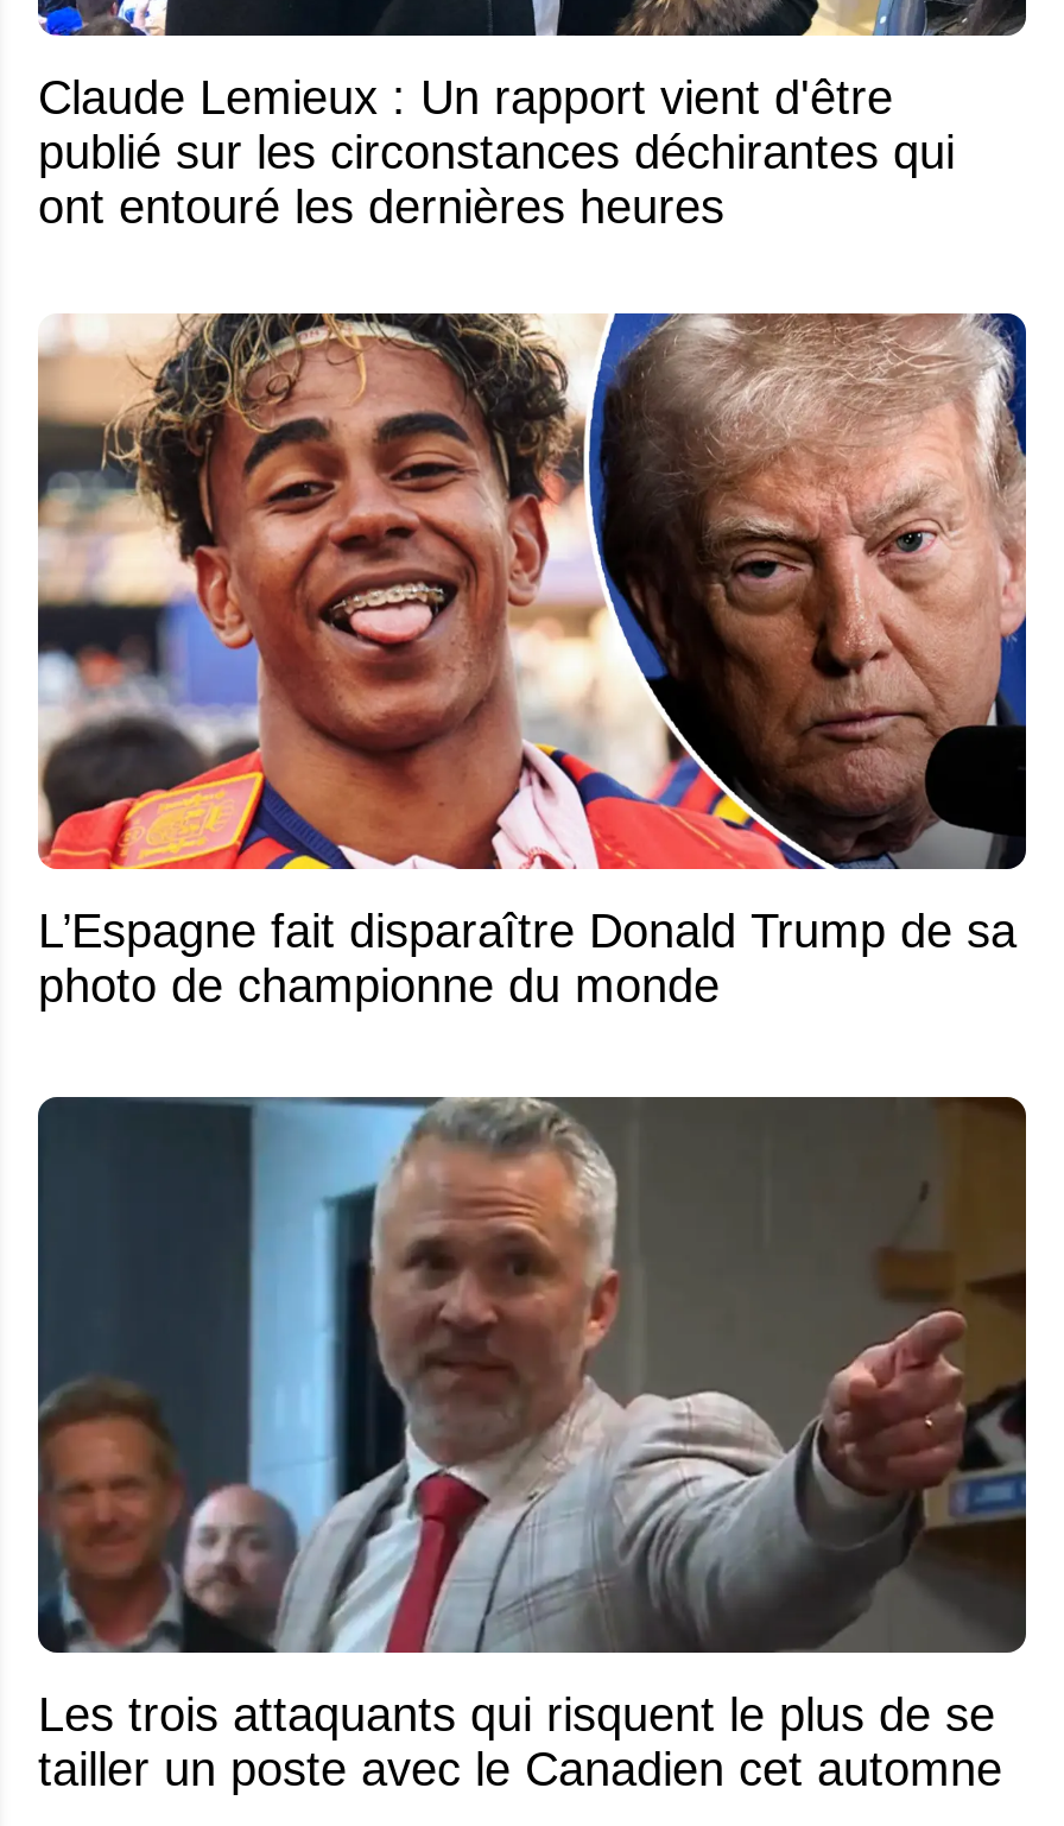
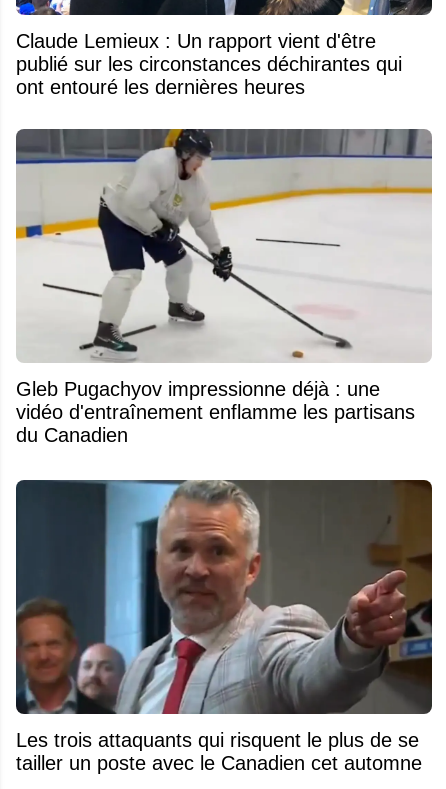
- [image]
- L’Espagne fait disparaître Donald Trump de sa
- photo de championne du monde
+ [image]
+ Gleb Pugachyov impressionne déjà : une
+ vidéo d'entraînement enflamme les partisans
+ du Canadien
